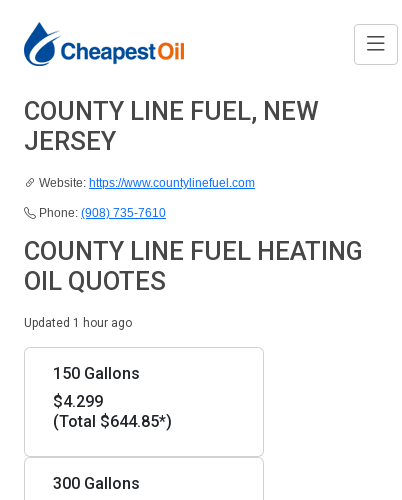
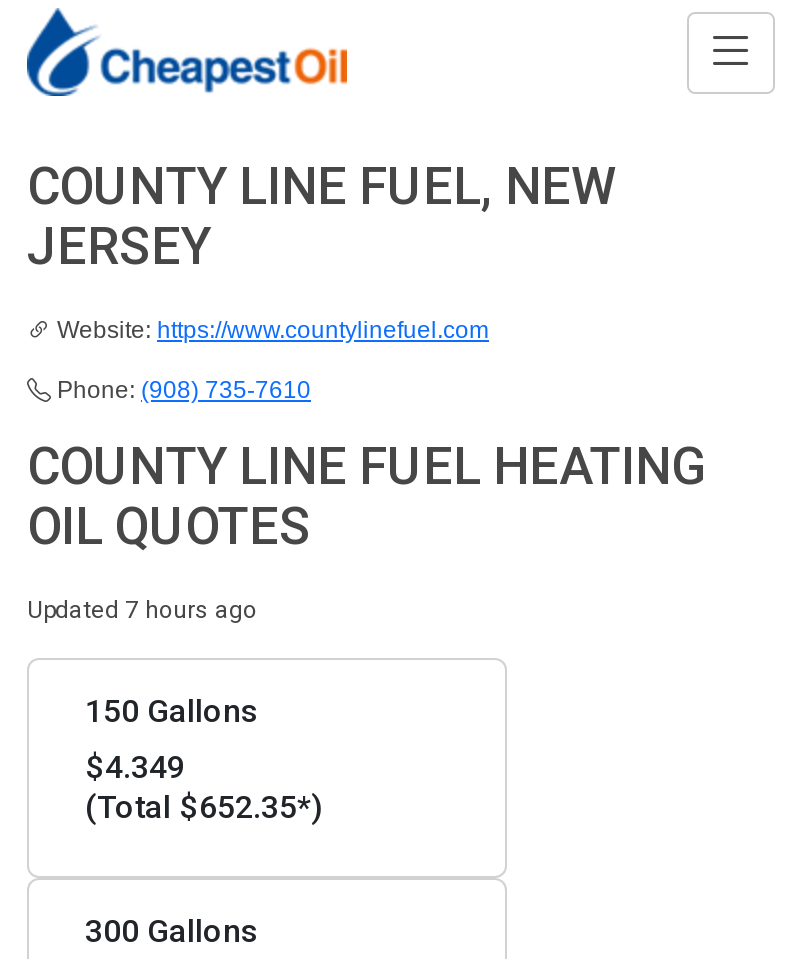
- Updated 1 hour ago
+ Updated 7 hours ago

- $4.299
+ $4.349

- (Total $644.85*)
+ (Total $652.35*)
